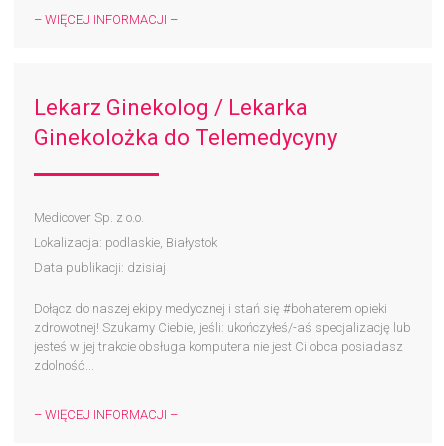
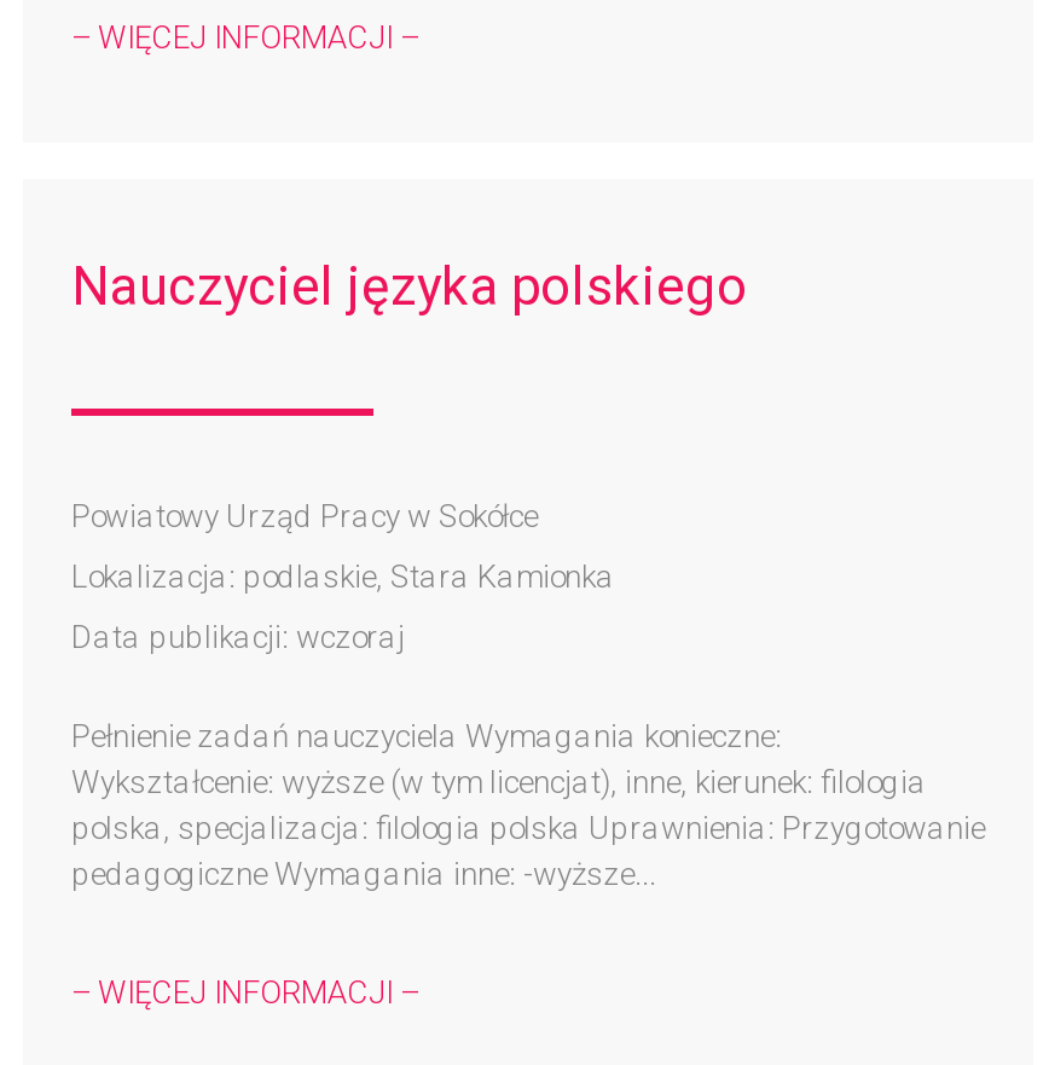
- Lekarz Ginekolog / Lekarka
- Ginekolożka do Telemedycyny
+ Nauczyciel języka polskiego

- Medicover Sp. z o.o.
+ Powiatowy Urząd Pracy w Sokółce

- Lokalizacja: podlaskie, Białystok
+ Lokalizacja: podlaskie, Stara Kamionka

- Data publikacji: dzisiaj
+ Data publikacji: wczoraj

- Dołącz do naszej ekipy medycznej i stań się #bohaterem opieki
- zdrowotnej! Szukamy Ciebie, jeśli: ukończyłeś/-aś specjalizację lub
- jesteś w jej trakcie obsługa komputera nie jest Ci obca posiadasz
- zdolność...
+ Pełnienie zadań nauczyciela Wymagania konieczne:
+ Wykształcenie: wyższe (w tym licencjat), inne, kierunek: filologia
+ polska, specjalizacja: filologia polska Uprawnienia: Przygotowanie
+ pedagogiczne Wymagania inne: -wyższe...
